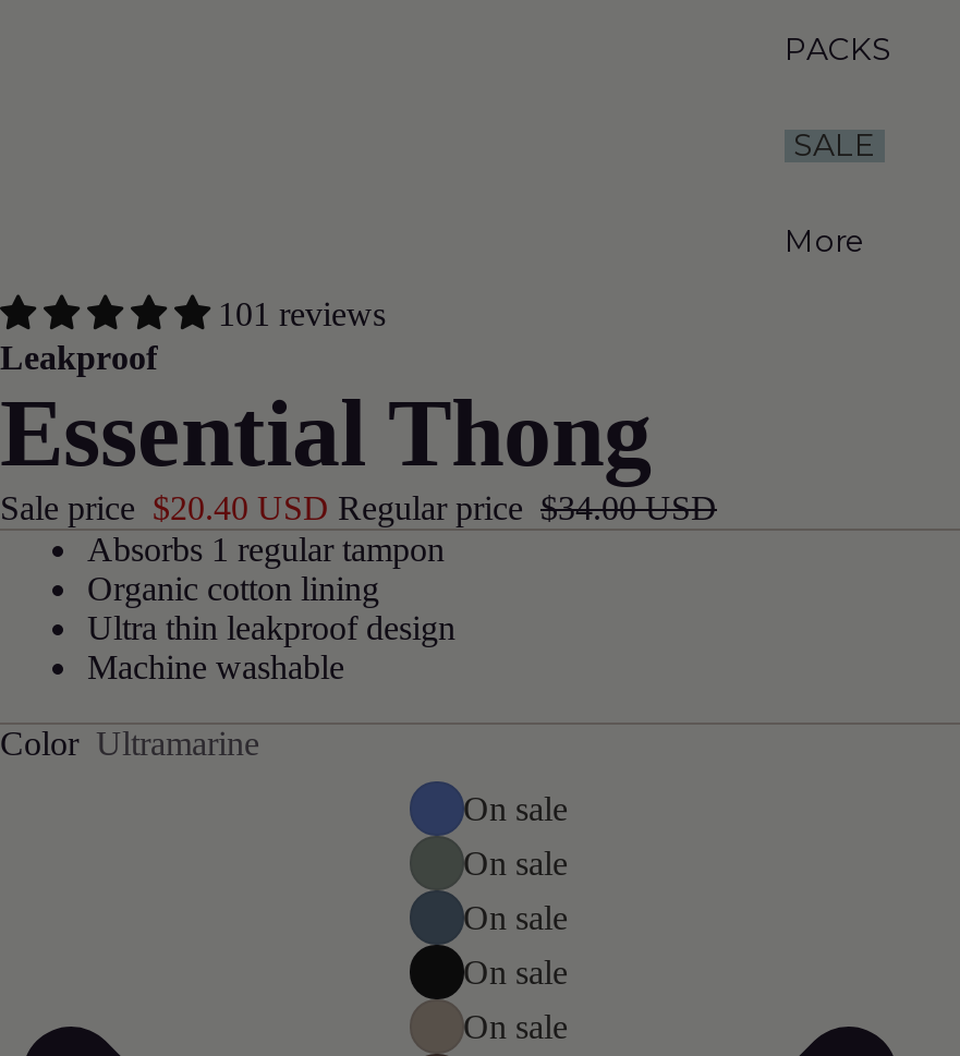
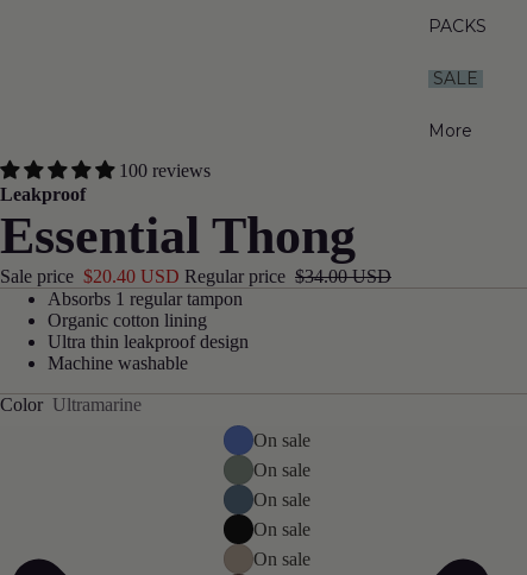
- 101 reviews
+ 100 reviews
